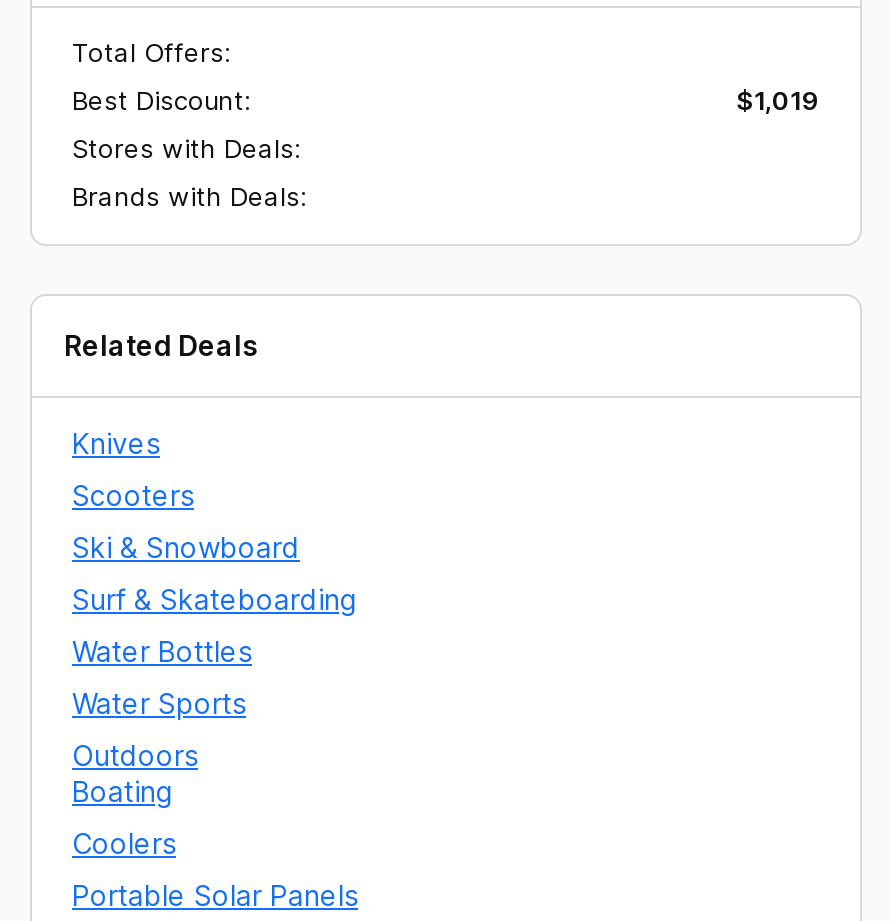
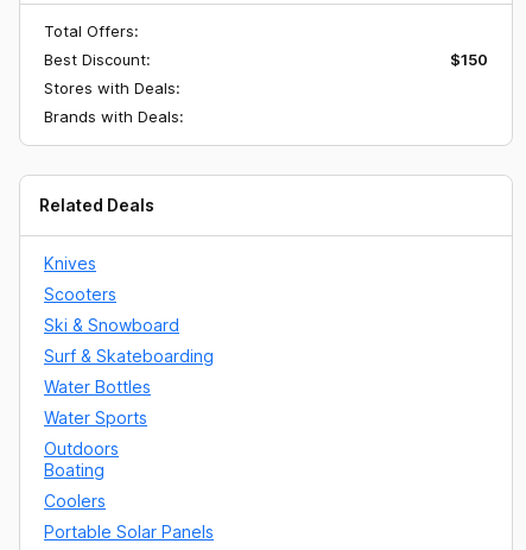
- $1,019
+ $150
